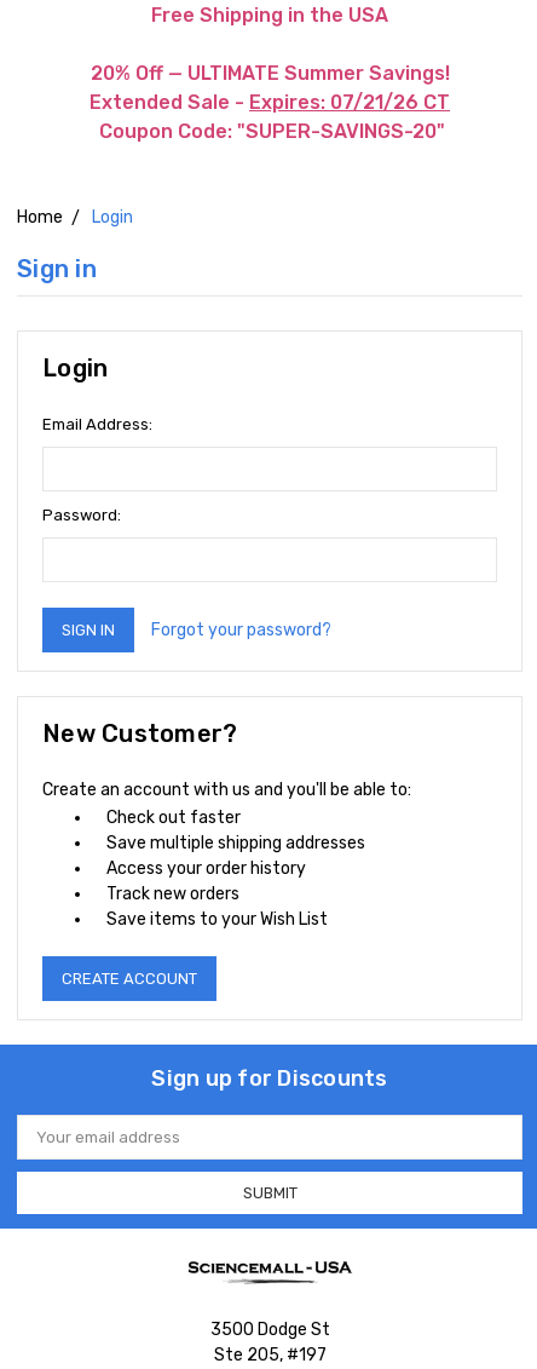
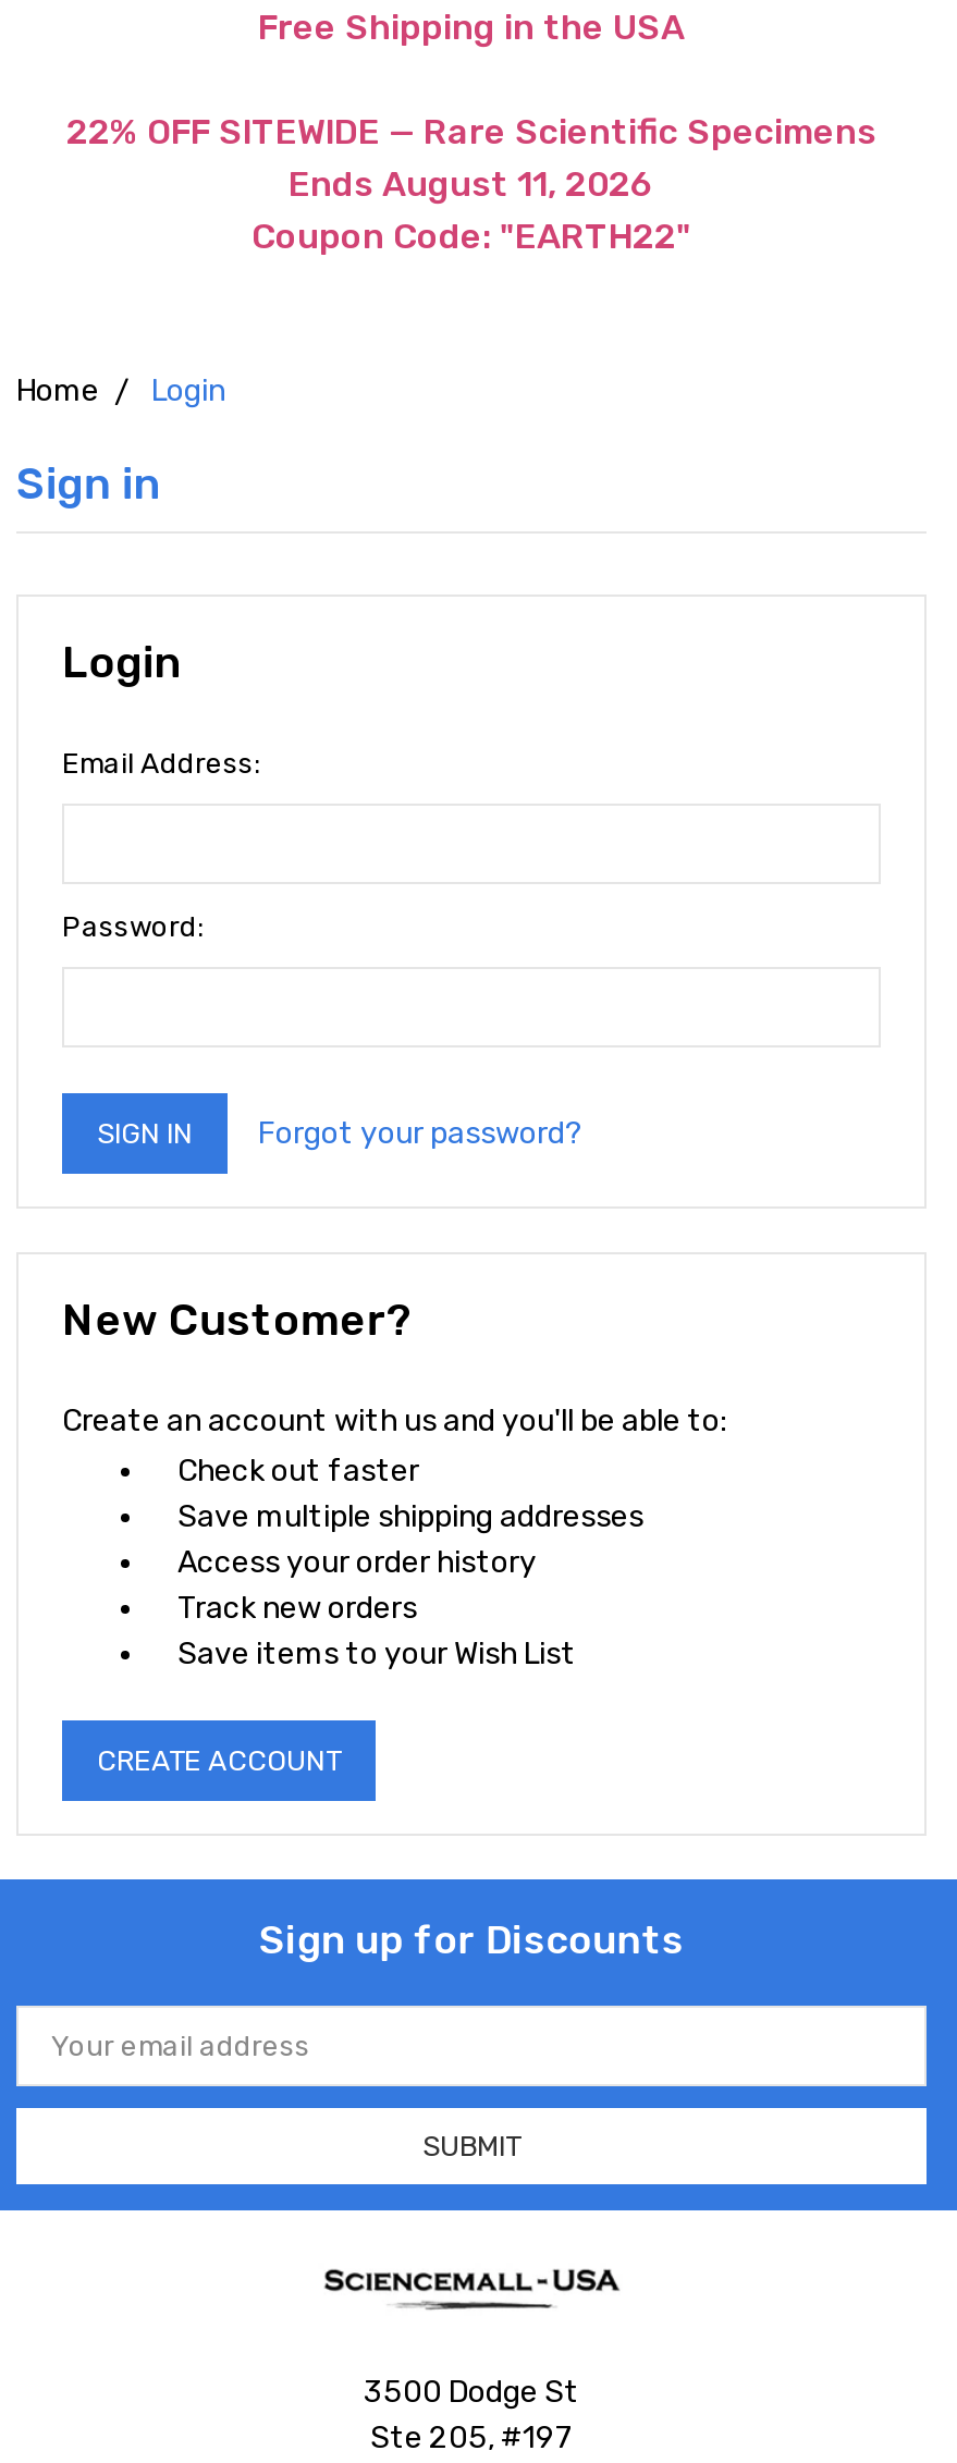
- 20% Off — ULTIMATE Summer Savings!
- Extended Sale - Expires: 07/21/26 CT
- Coupon Code: "SUPER-SAVINGS-20"
+ 22% OFF SITEWIDE — Rare Scientific Specimens
+ Ends August 11, 2026
+ Coupon Code: "EARTH22"
